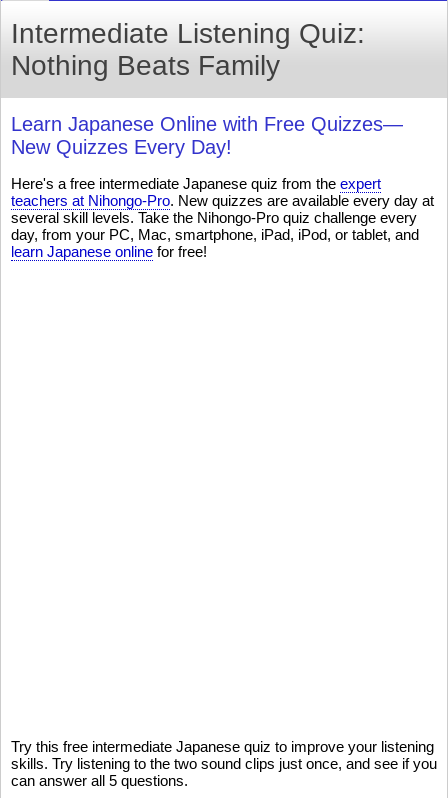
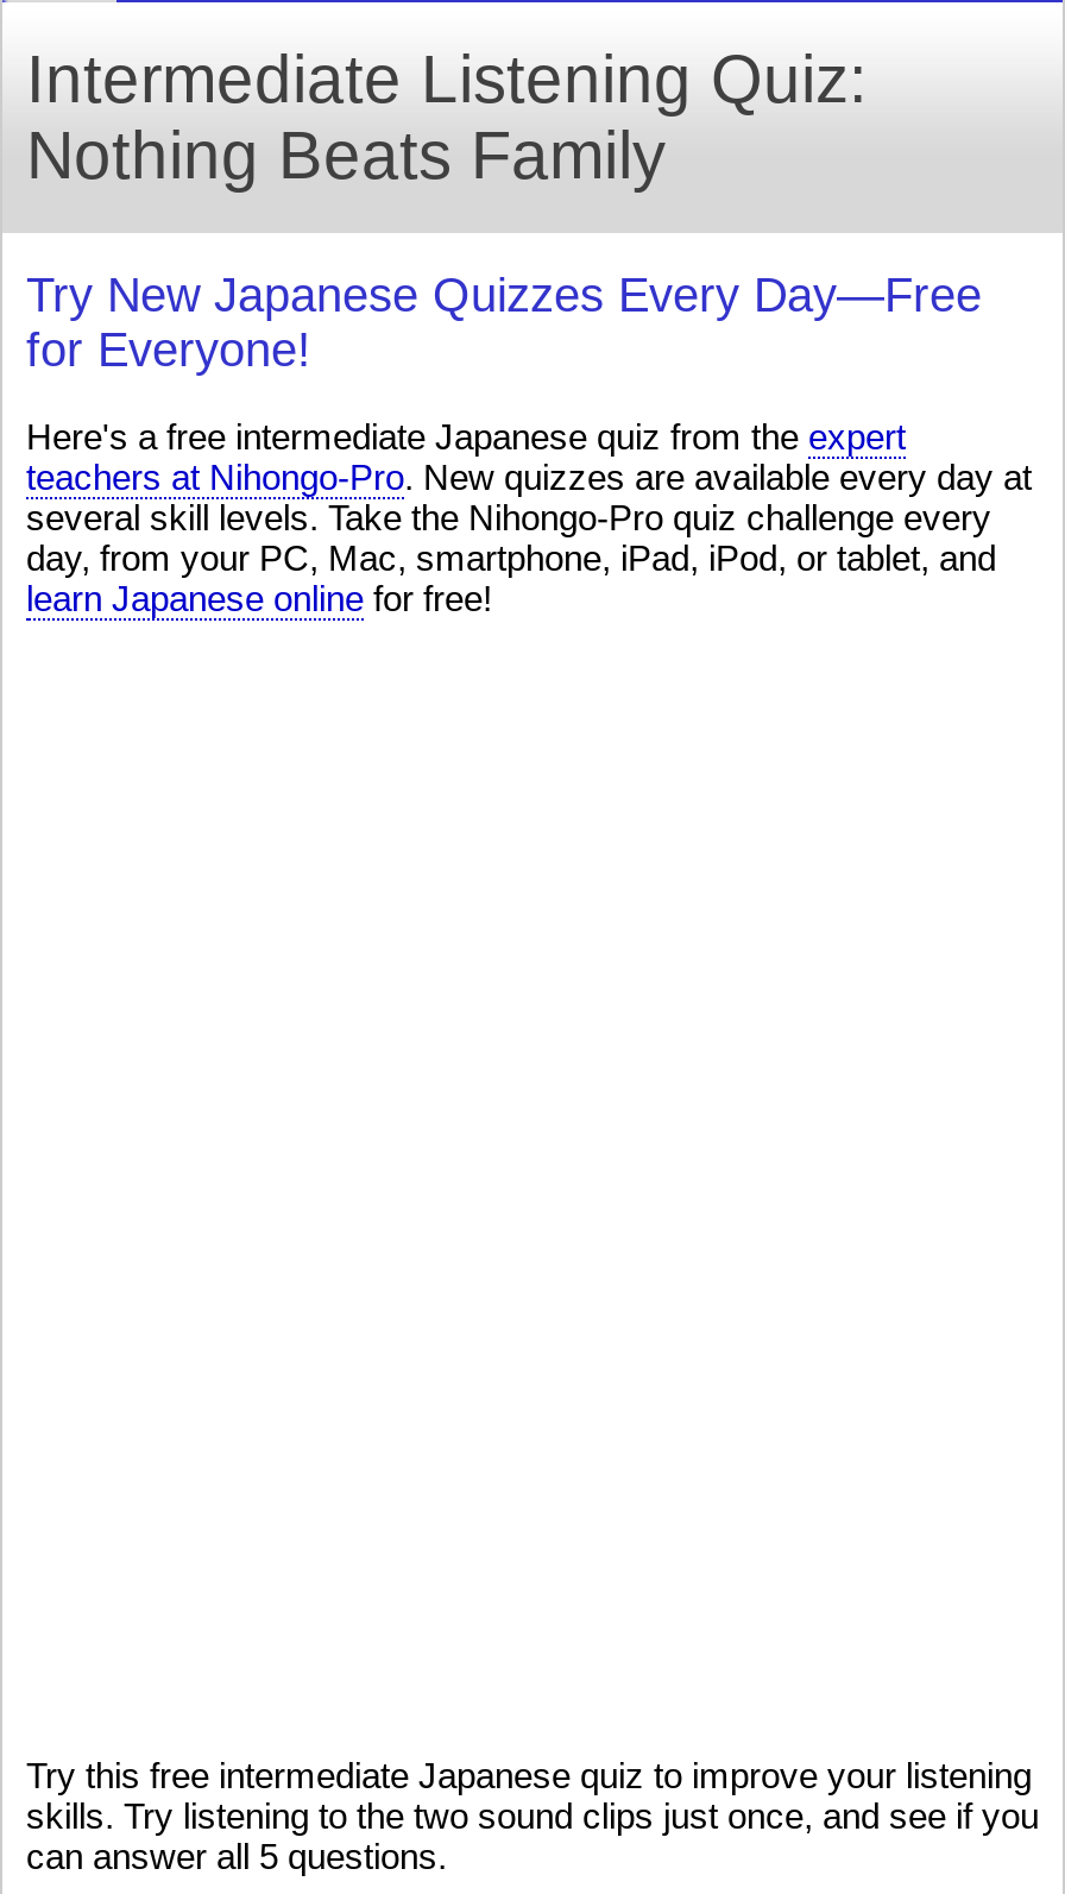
- Learn Japanese Online with Free Quizzes—
- New Quizzes Every Day!
+ Try New Japanese Quizzes Every Day—Free
+ for Everyone!
